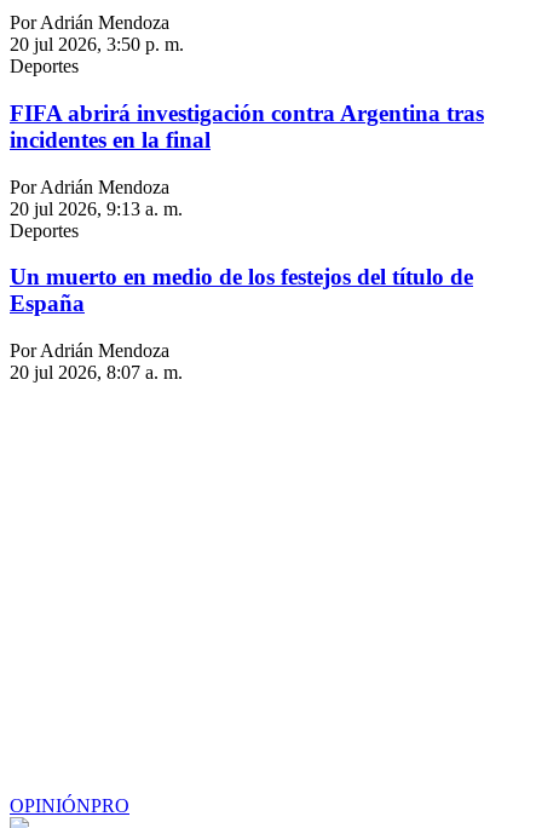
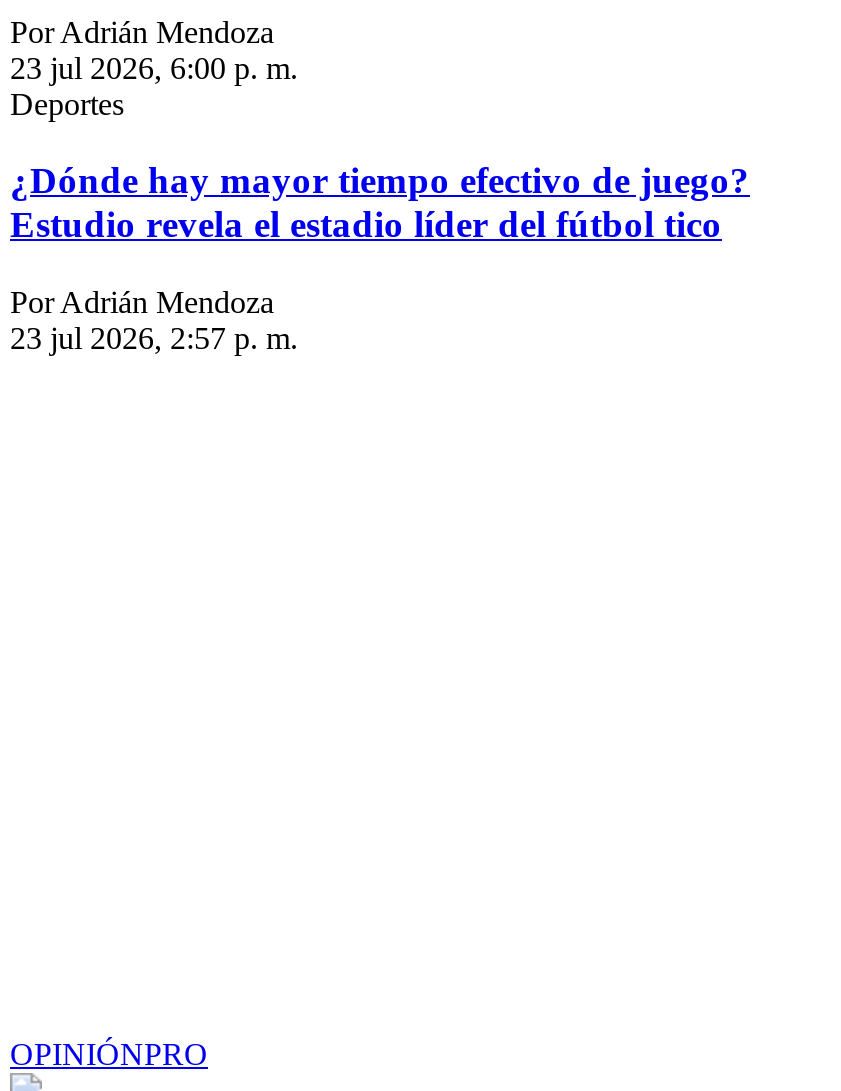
- 20 jul 2026, 3:50 p. m.
+ 23 jul 2026, 6:00 p. m.

- FIFA abrirá investigación contra Argentina tras
- incidentes en la final
+ ¿Dónde hay mayor tiempo efectivo de juego?
+ Estudio revela el estadio líder del fútbol tico

- 20 jul 2026, 9:13 a. m.
- Deportes
- Un muerto en medio de los festejos del título de
- España
- Por Adrián Mendoza
- 20 jul 2026, 8:07 a. m.
+ 23 jul 2026, 2:57 p. m.
